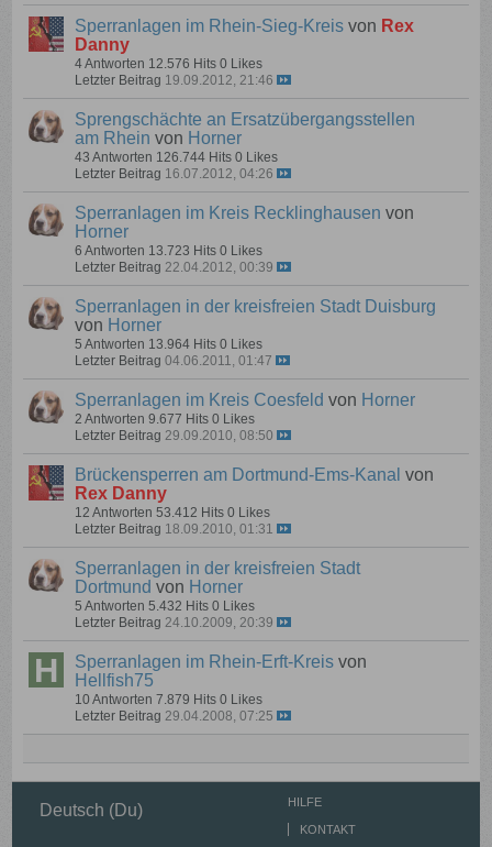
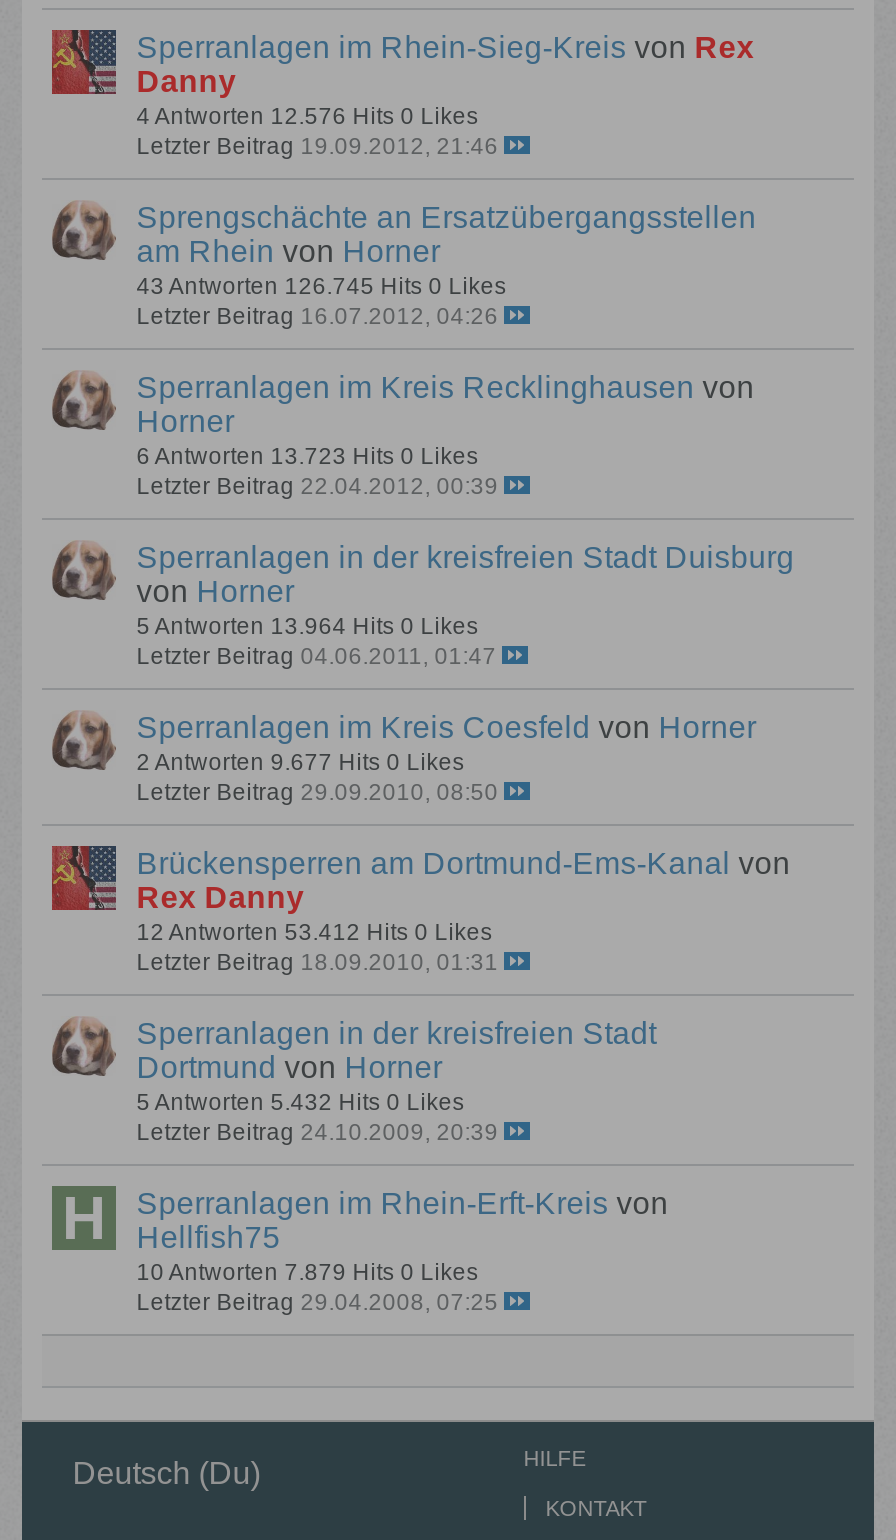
- 43 Antworten 126.744 Hits 0 Likes
+ 43 Antworten 126.745 Hits 0 Likes
